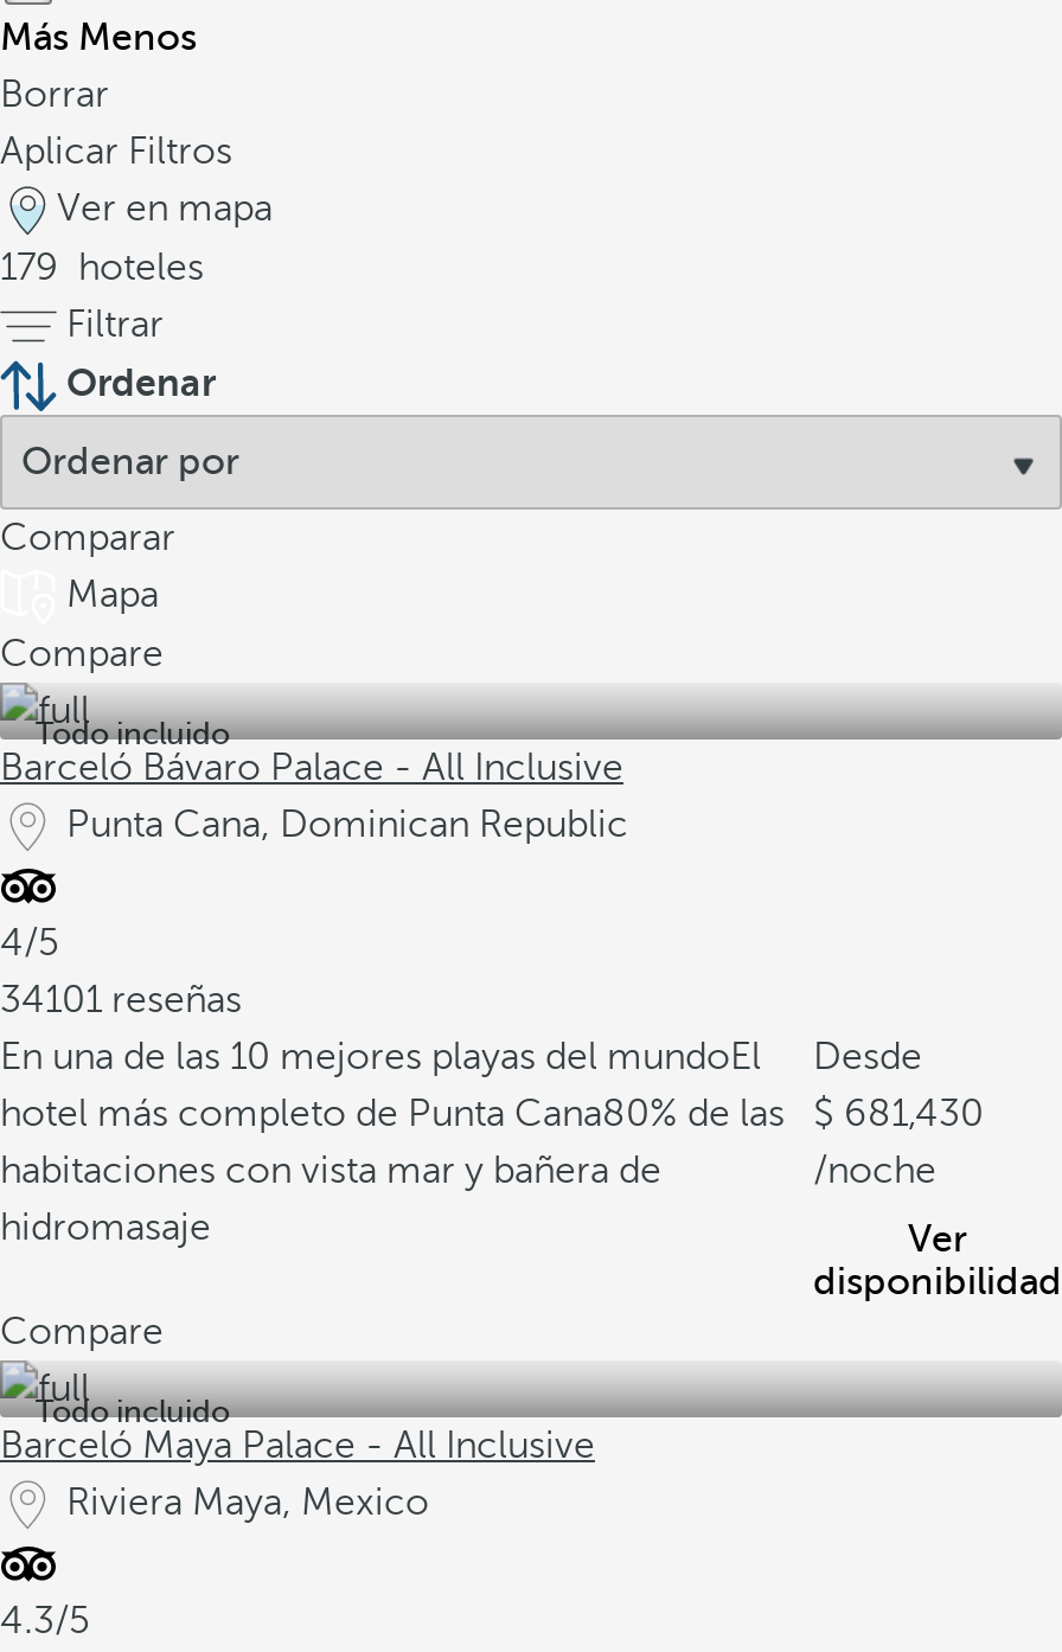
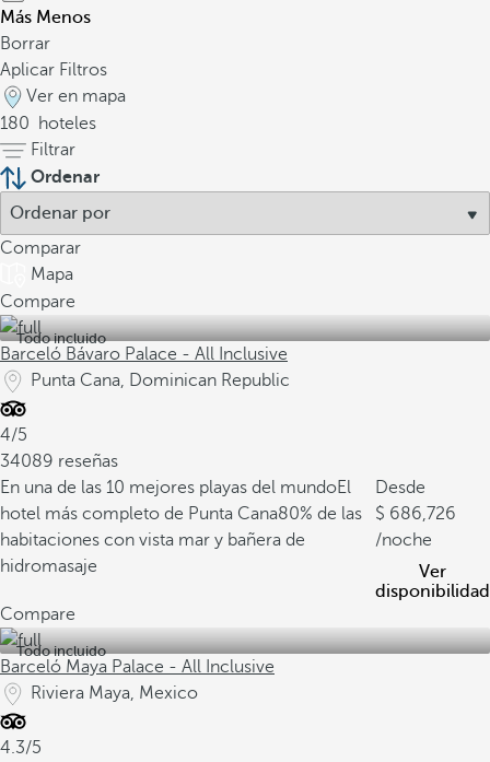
- 179 hoteles
+ 180 hoteles

- 34101 reseñas
+ 34089 reseñas

- hotel más completo de Punta Cana80% de las 681,430
+ hotel más completo de Punta Cana80% de las 686,726
